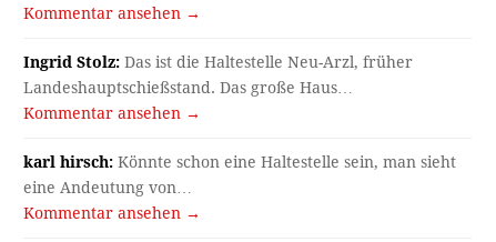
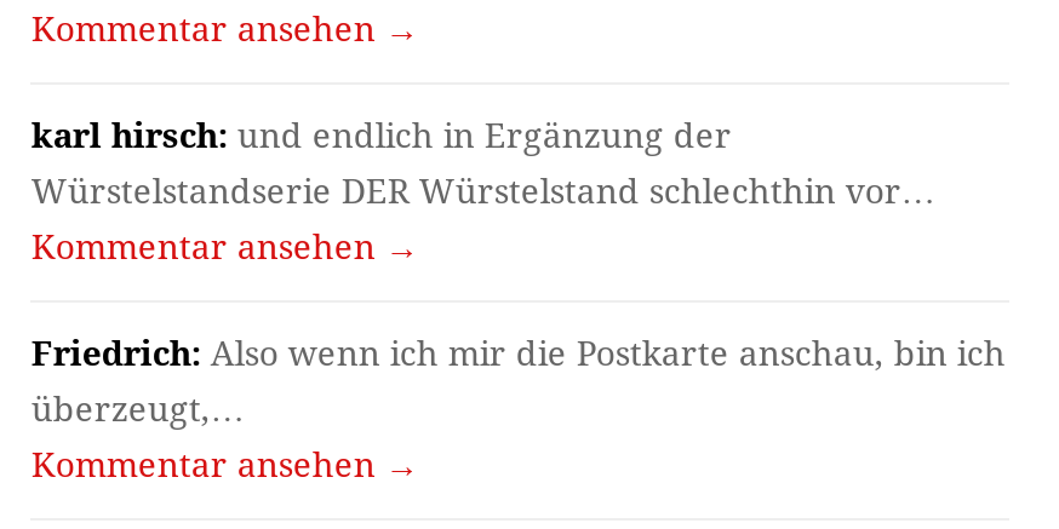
- Ingrid Stolz: Das ist die Haltestelle Neu-Arzl, früher
- Landeshauptschießstand. Das große Haus…
+ karl hirsch: und endlich in Ergänzung der
+ Würstelstandserie DER Würstelstand schlechthin vor…

- karl hirsch: Könnte schon eine Haltestelle sein, man sieht
- eine Andeutung von…
+ Friedrich: Also wenn ich mir die Postkarte anschau, bin ich
+ überzeugt,…
